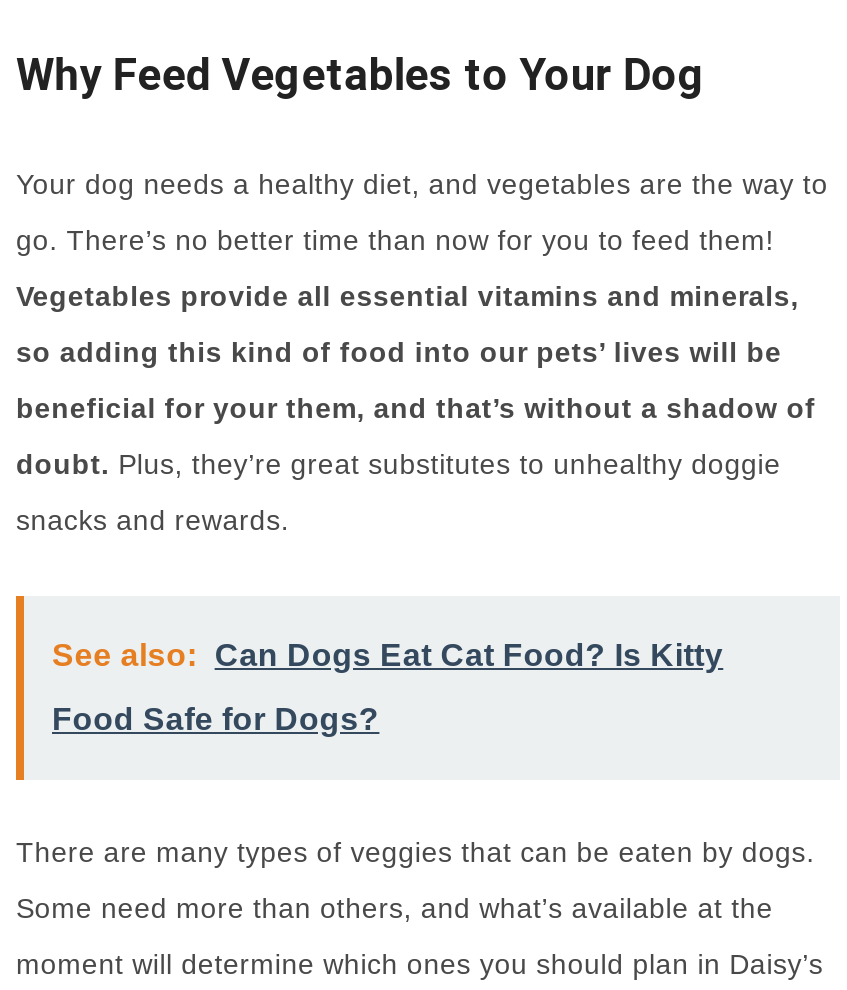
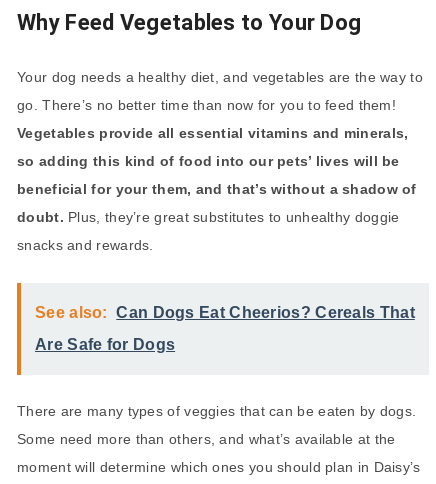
- See also: Can Dogs Eat Cat Food? Is Kitty
+ See also: Can Dogs Eat Cheerios? Cereals That

- Food Safe for Dogs?
+ Are Safe for Dogs
